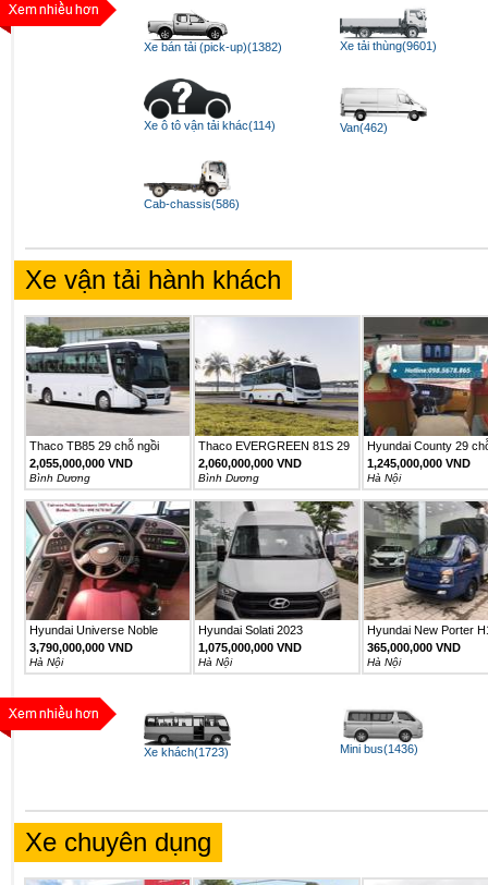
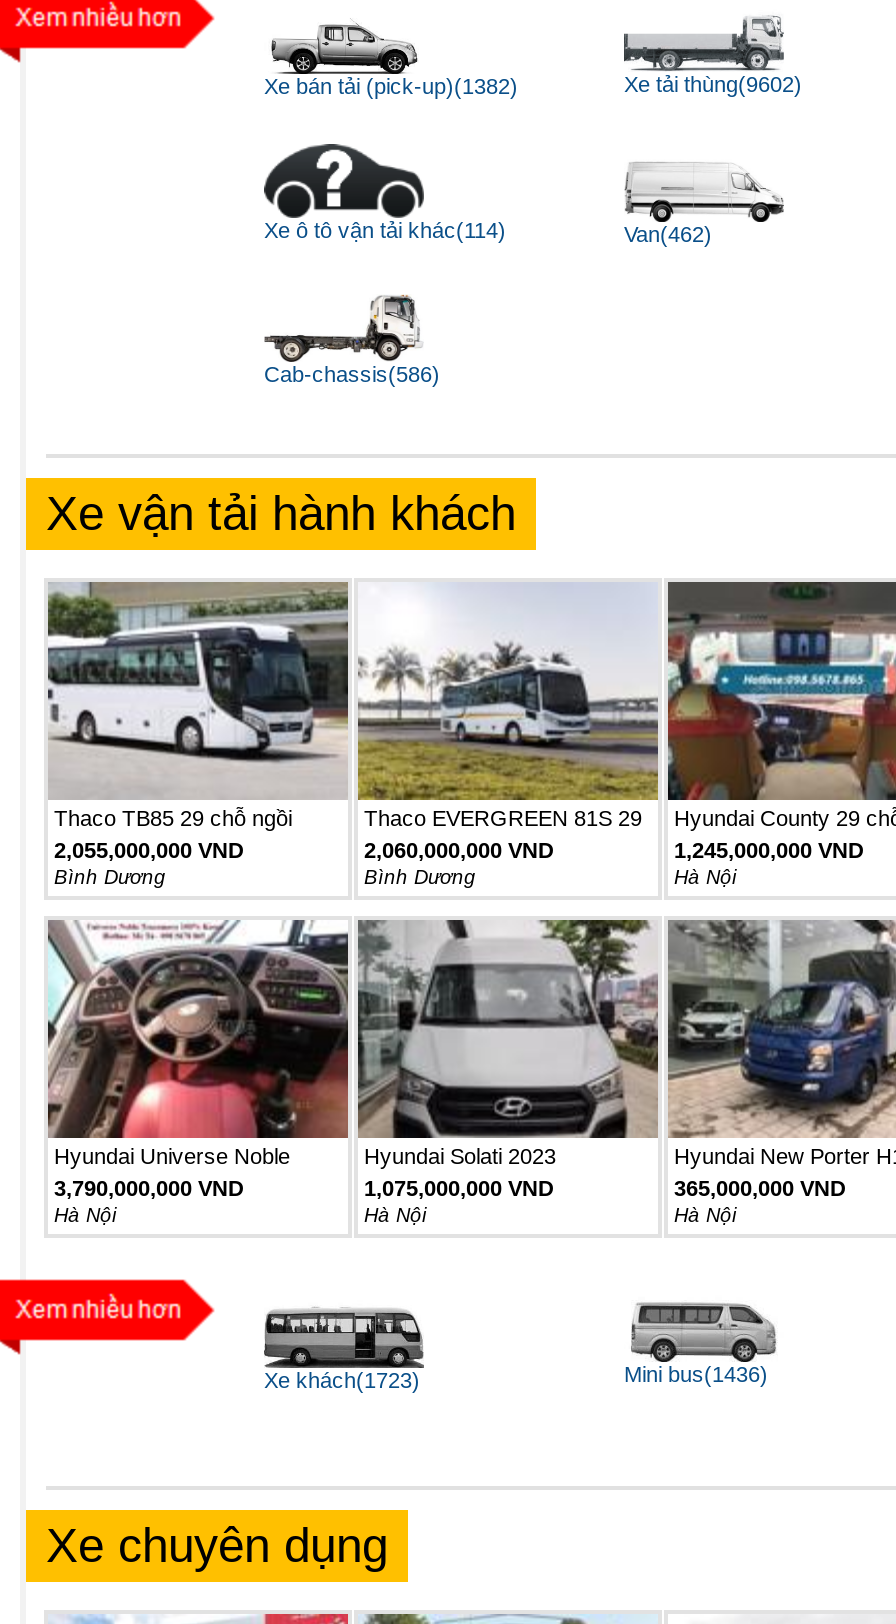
- Xe tải thùng(9601)
+ Xe tải thùng(9602)
